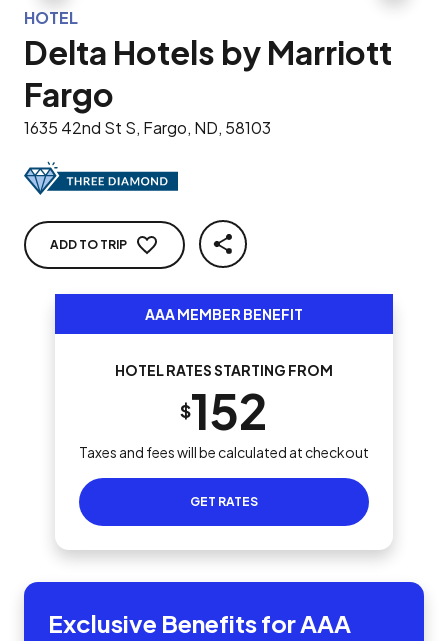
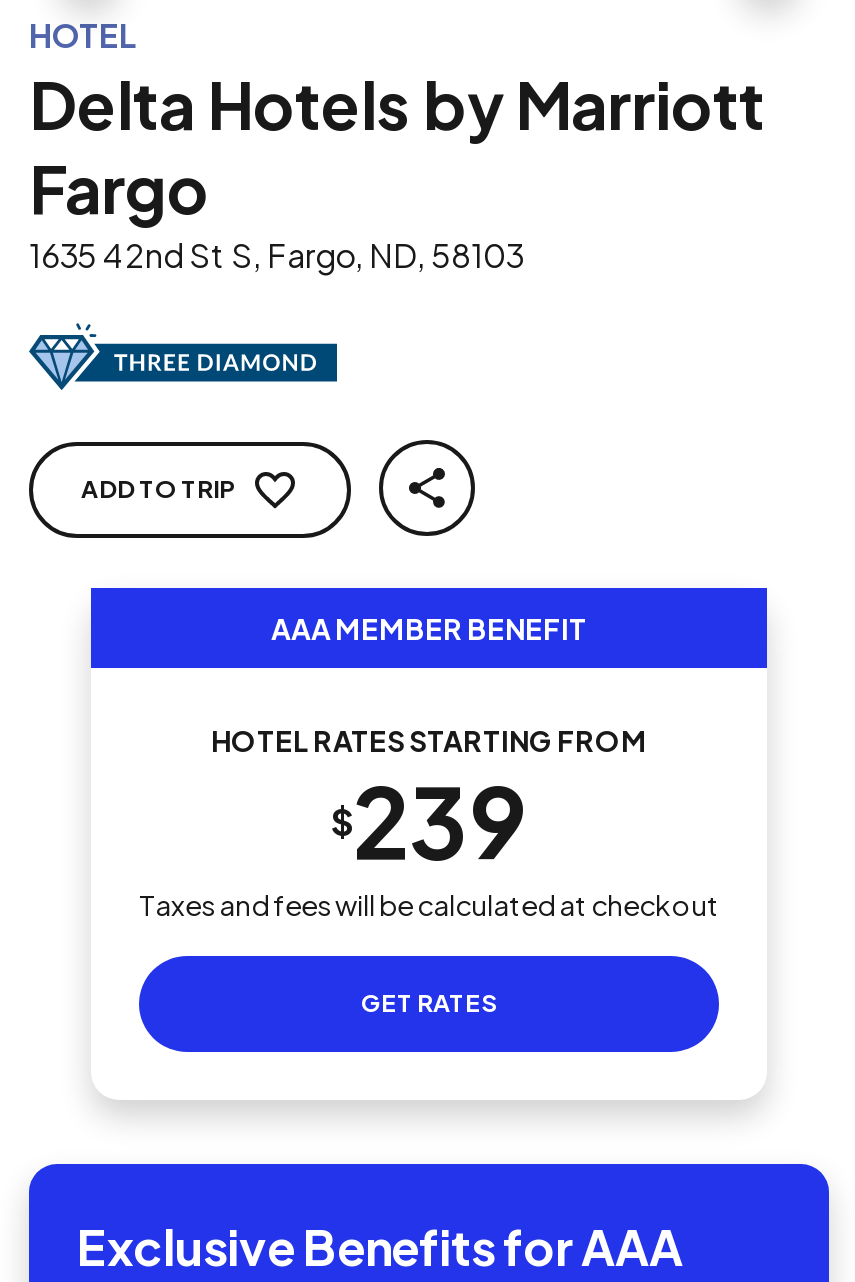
- $152
+ $239
